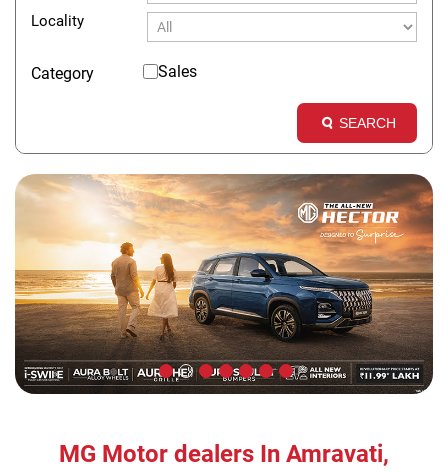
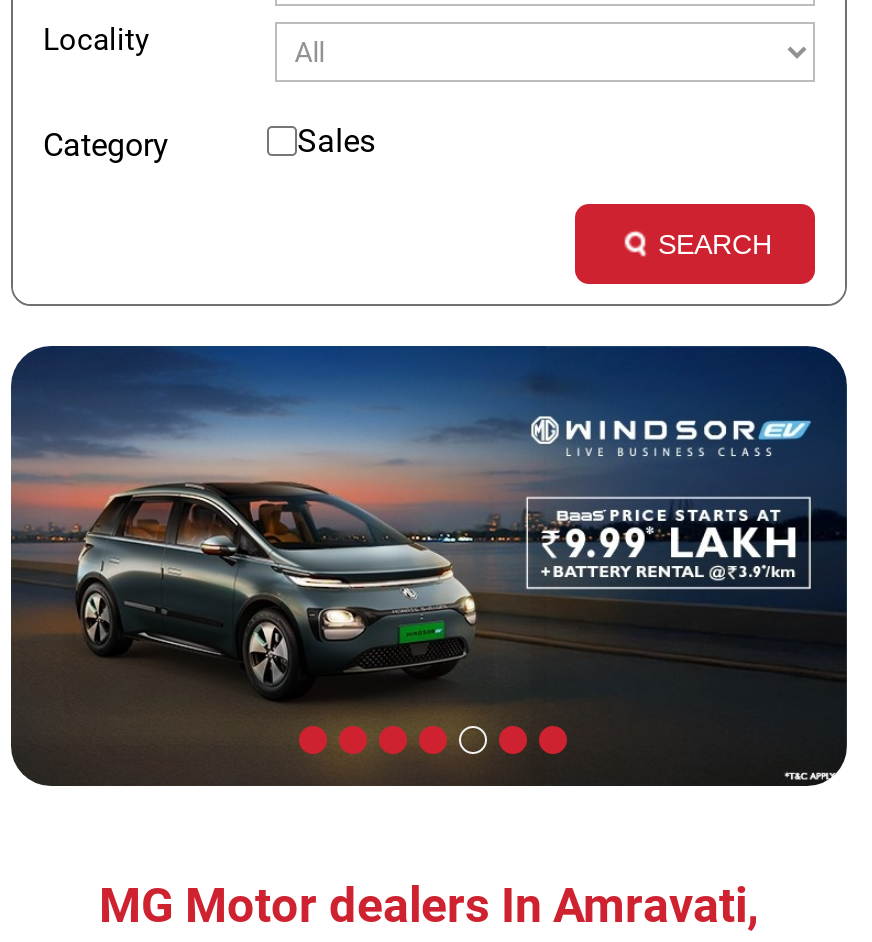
- [image]
+ [image]
